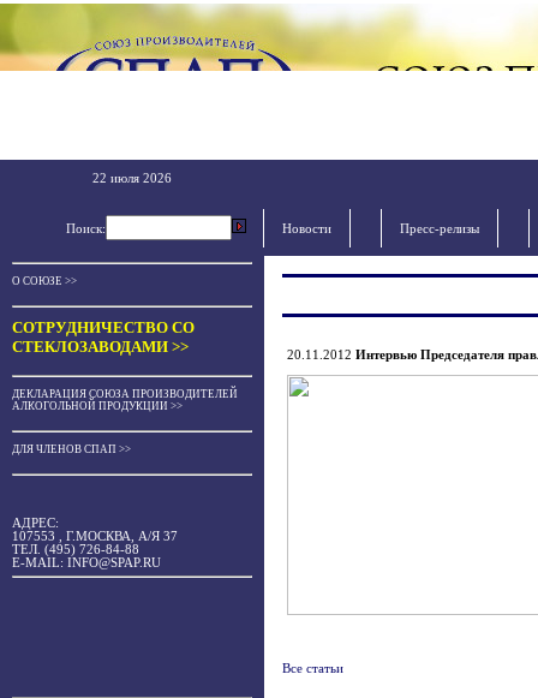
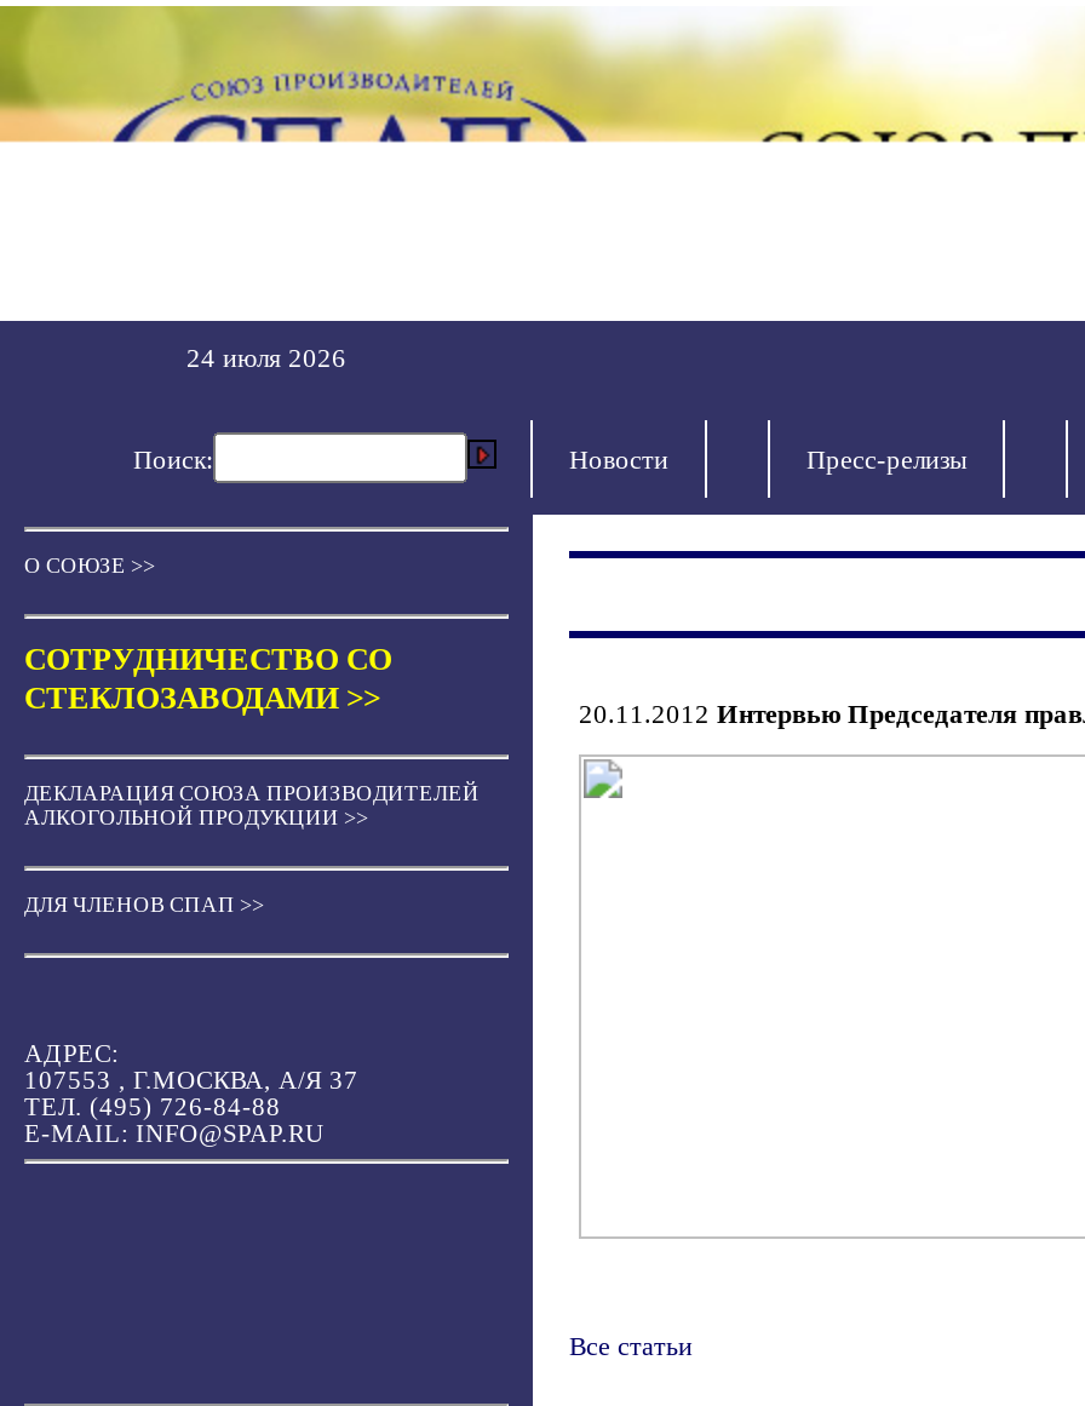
- 22 июля 2026
+ 24 июля 2026
